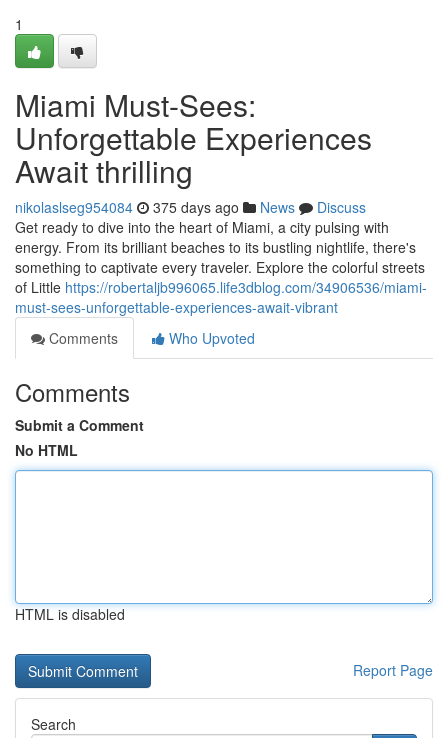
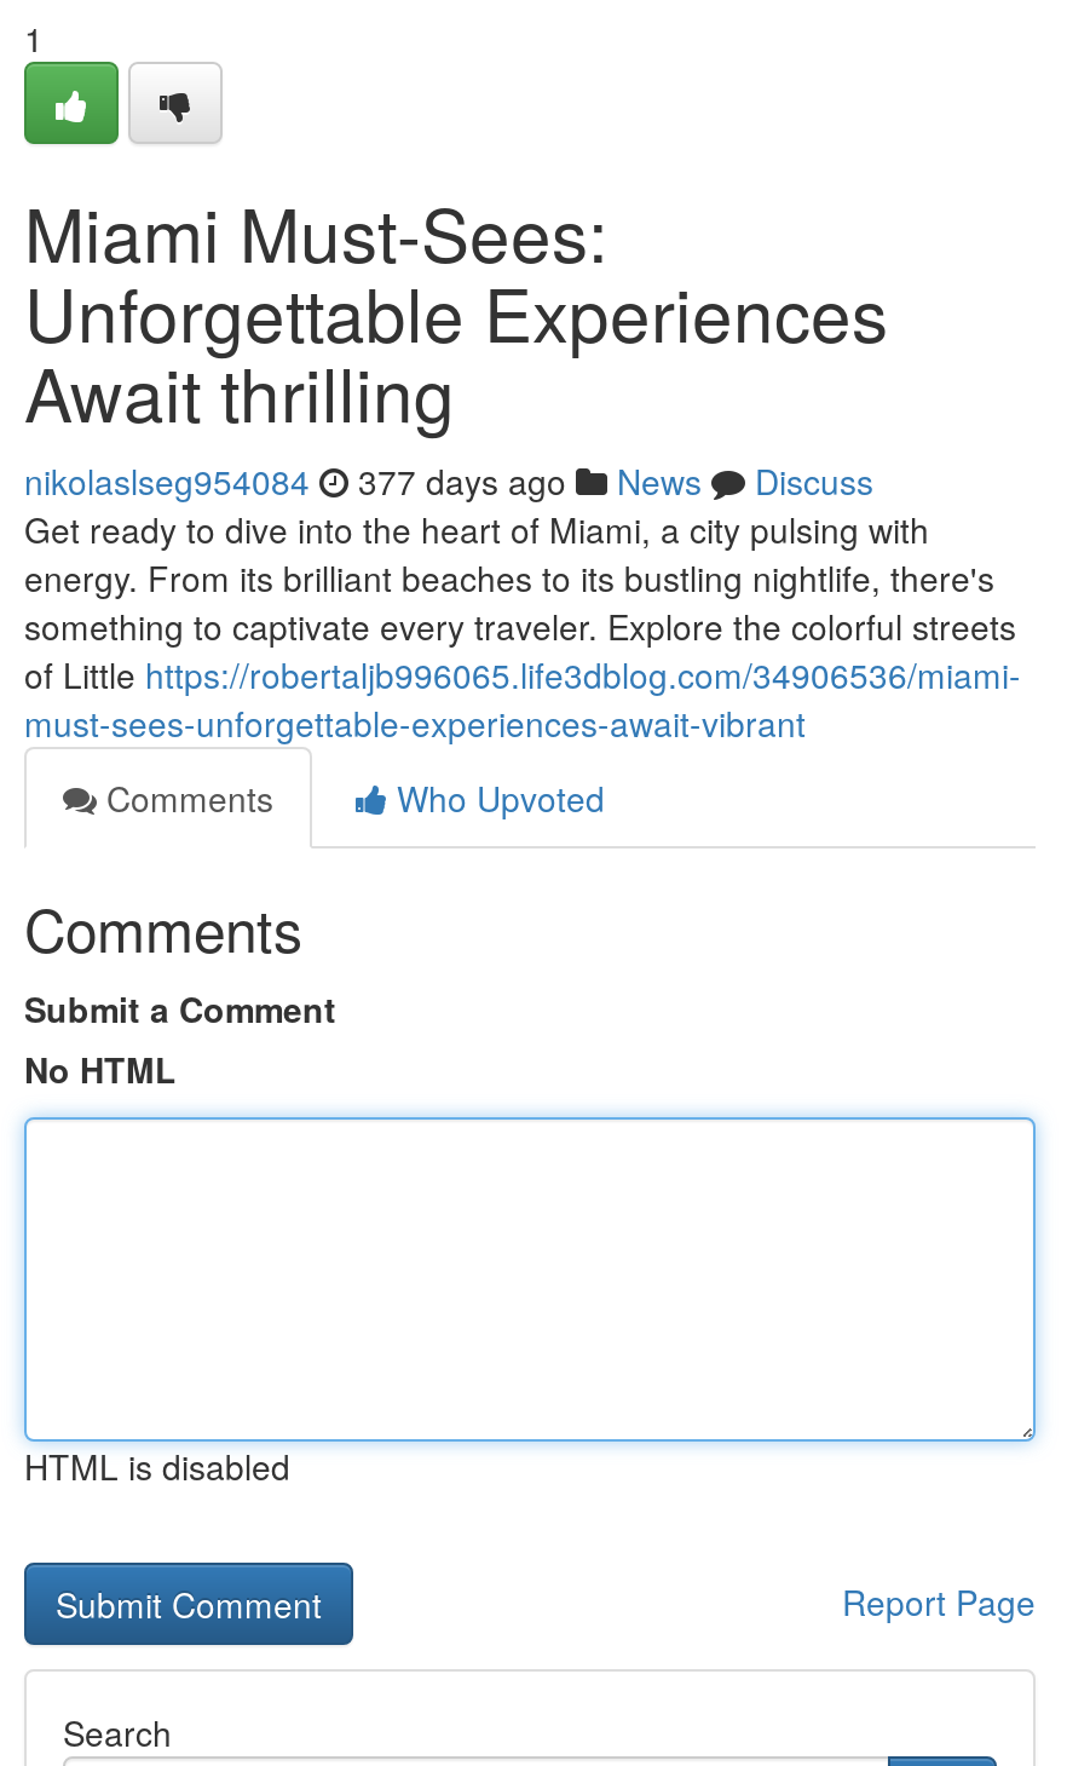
- nikolaslseg954084 375 days ago News Discuss
+ nikolaslseg954084 377 days ago News Discuss
